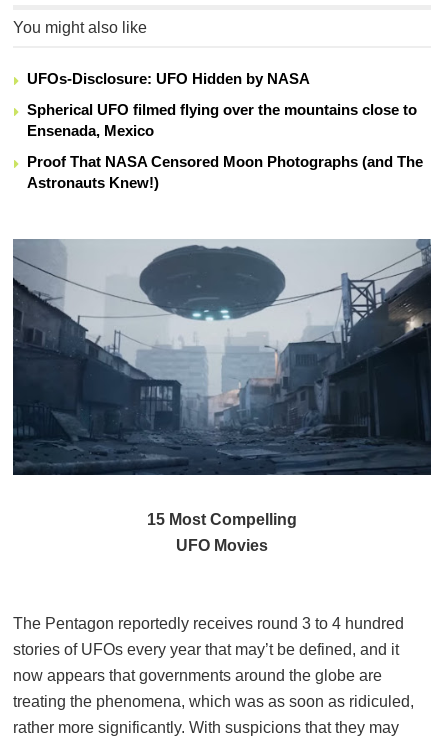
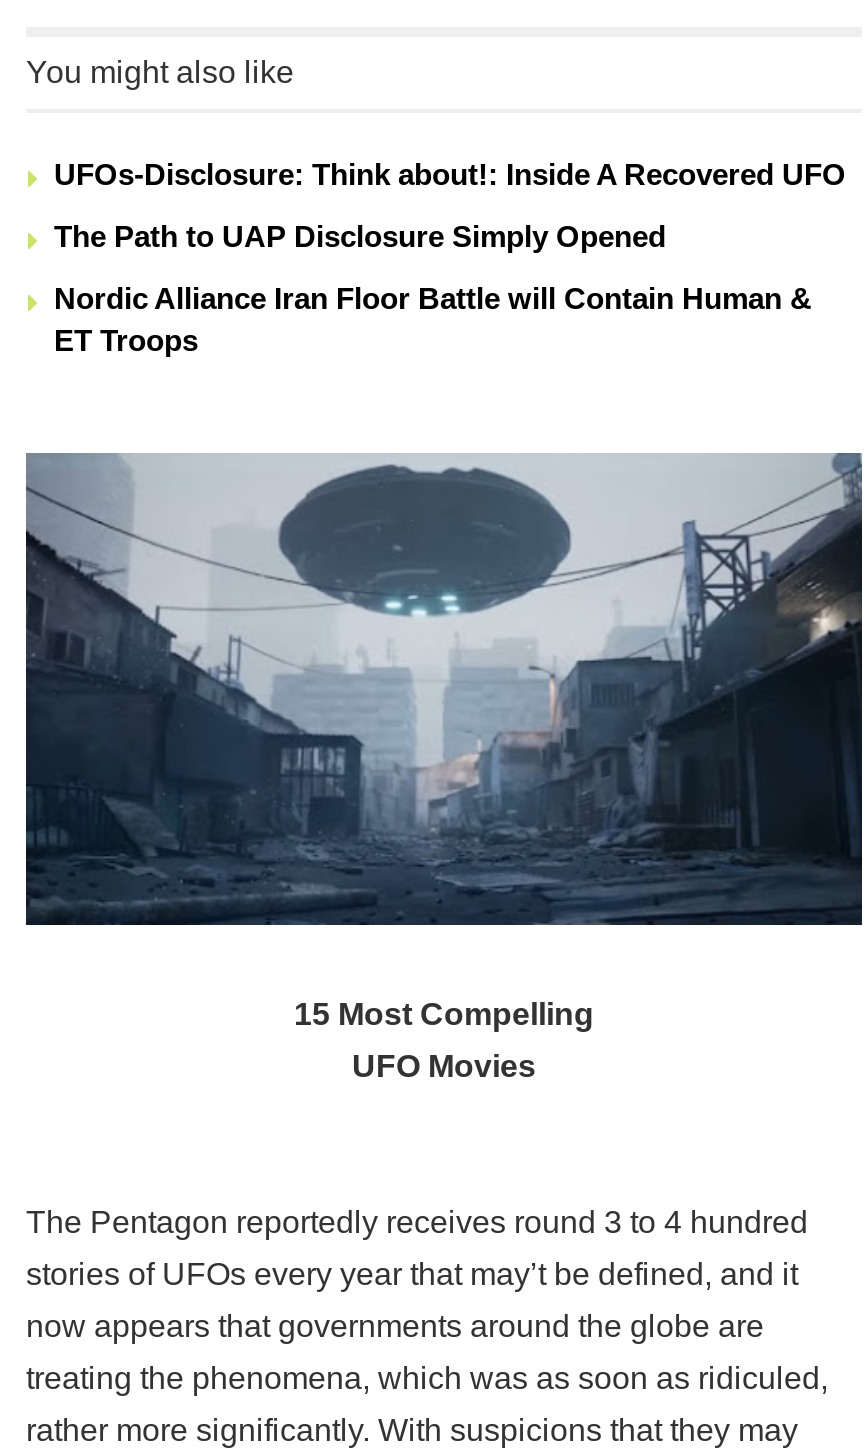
- UFOs-Disclosure: UFO Hidden by NASA
+ UFOs-Disclosure: Think about!: Inside A Recovered UFO

- Spherical UFO filmed flying over the mountains close to
- Ensenada, Mexico
+ The Path to UAP Disclosure Simply Opened

- Proof That NASA Censored Moon Photographs (and The
- Astronauts Knew!)
+ Nordic Alliance Iran Floor Battle will Contain Human &
+ ET Troops
